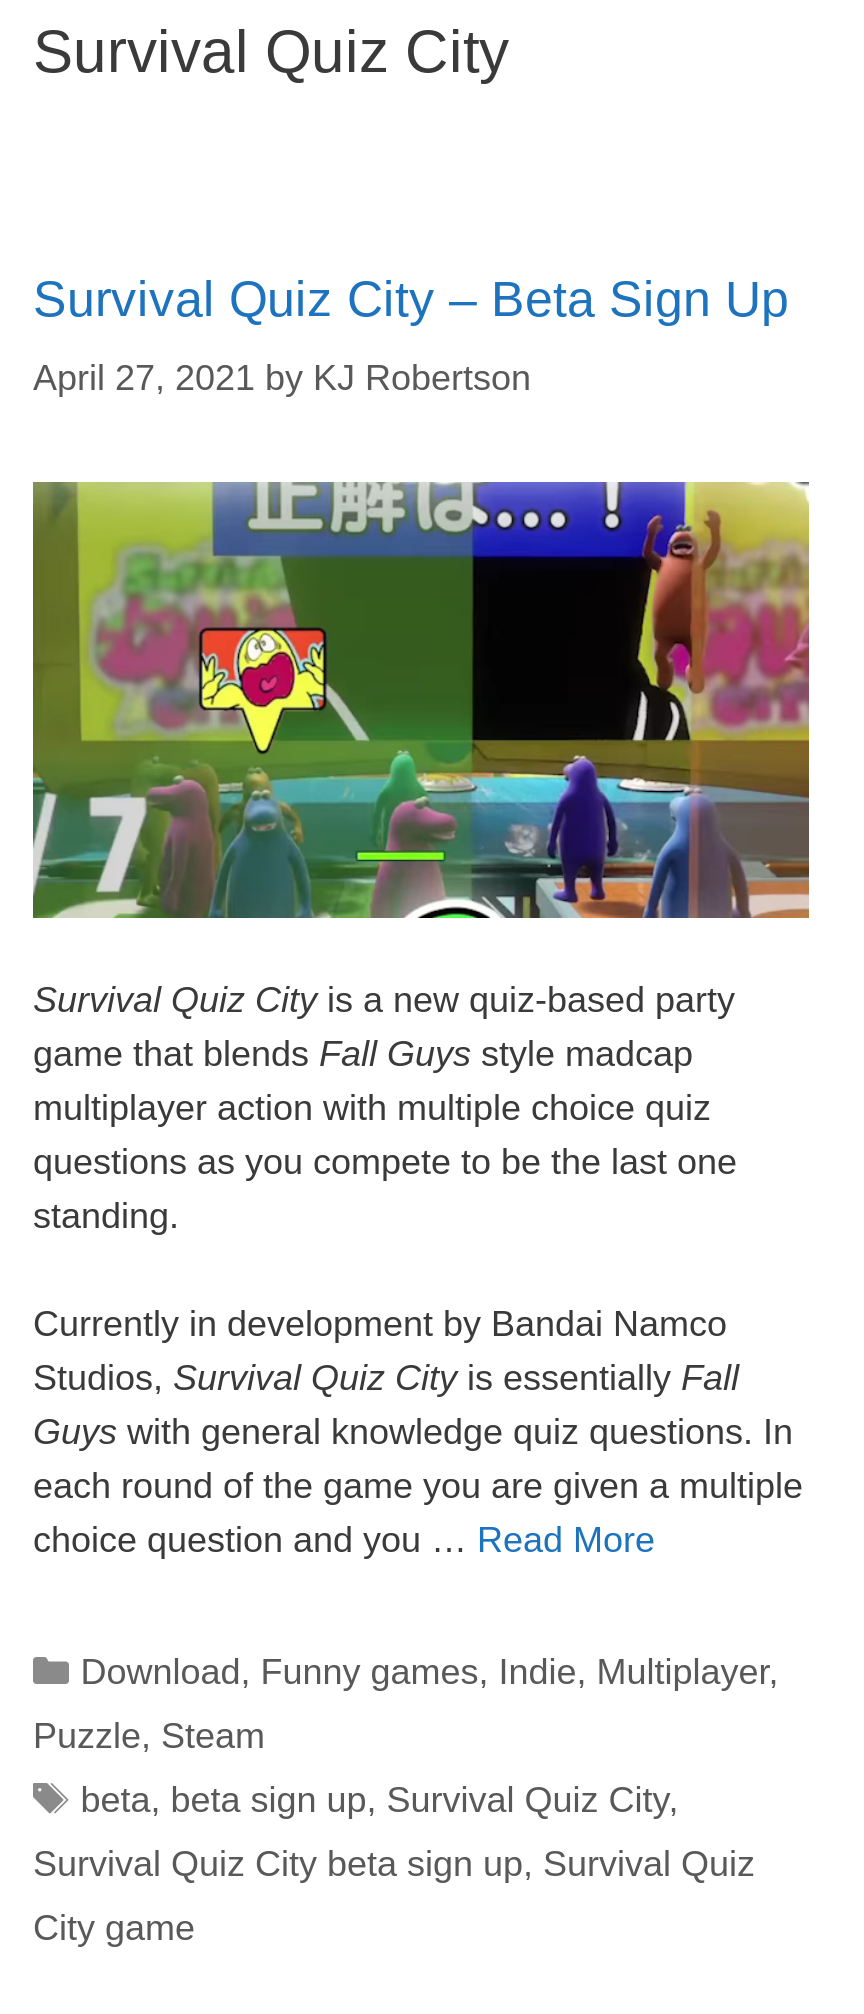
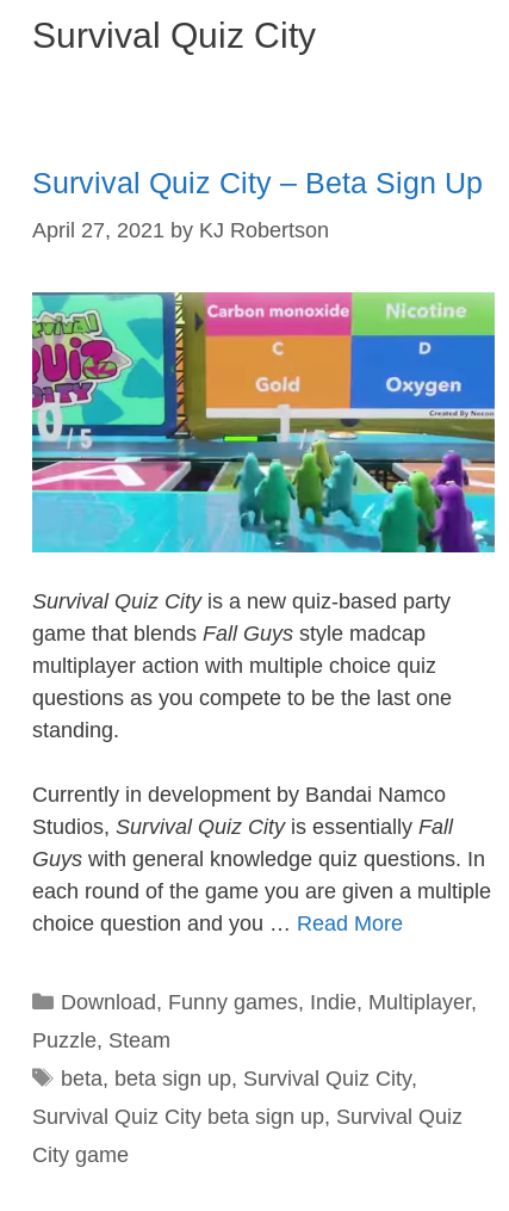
- [image]
+ [image]
